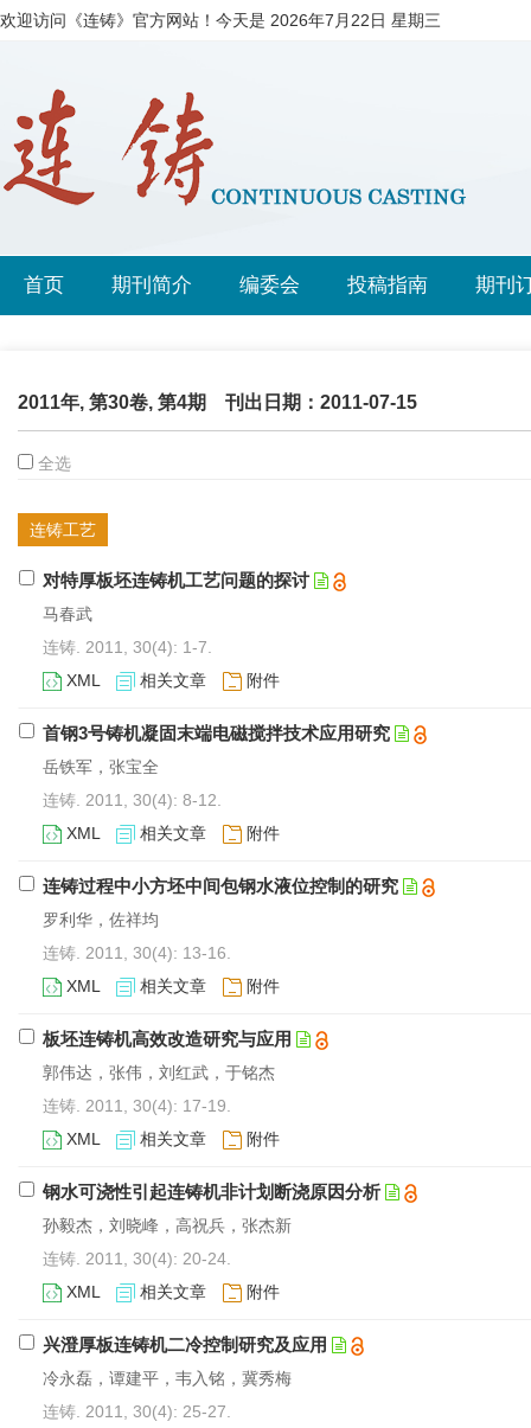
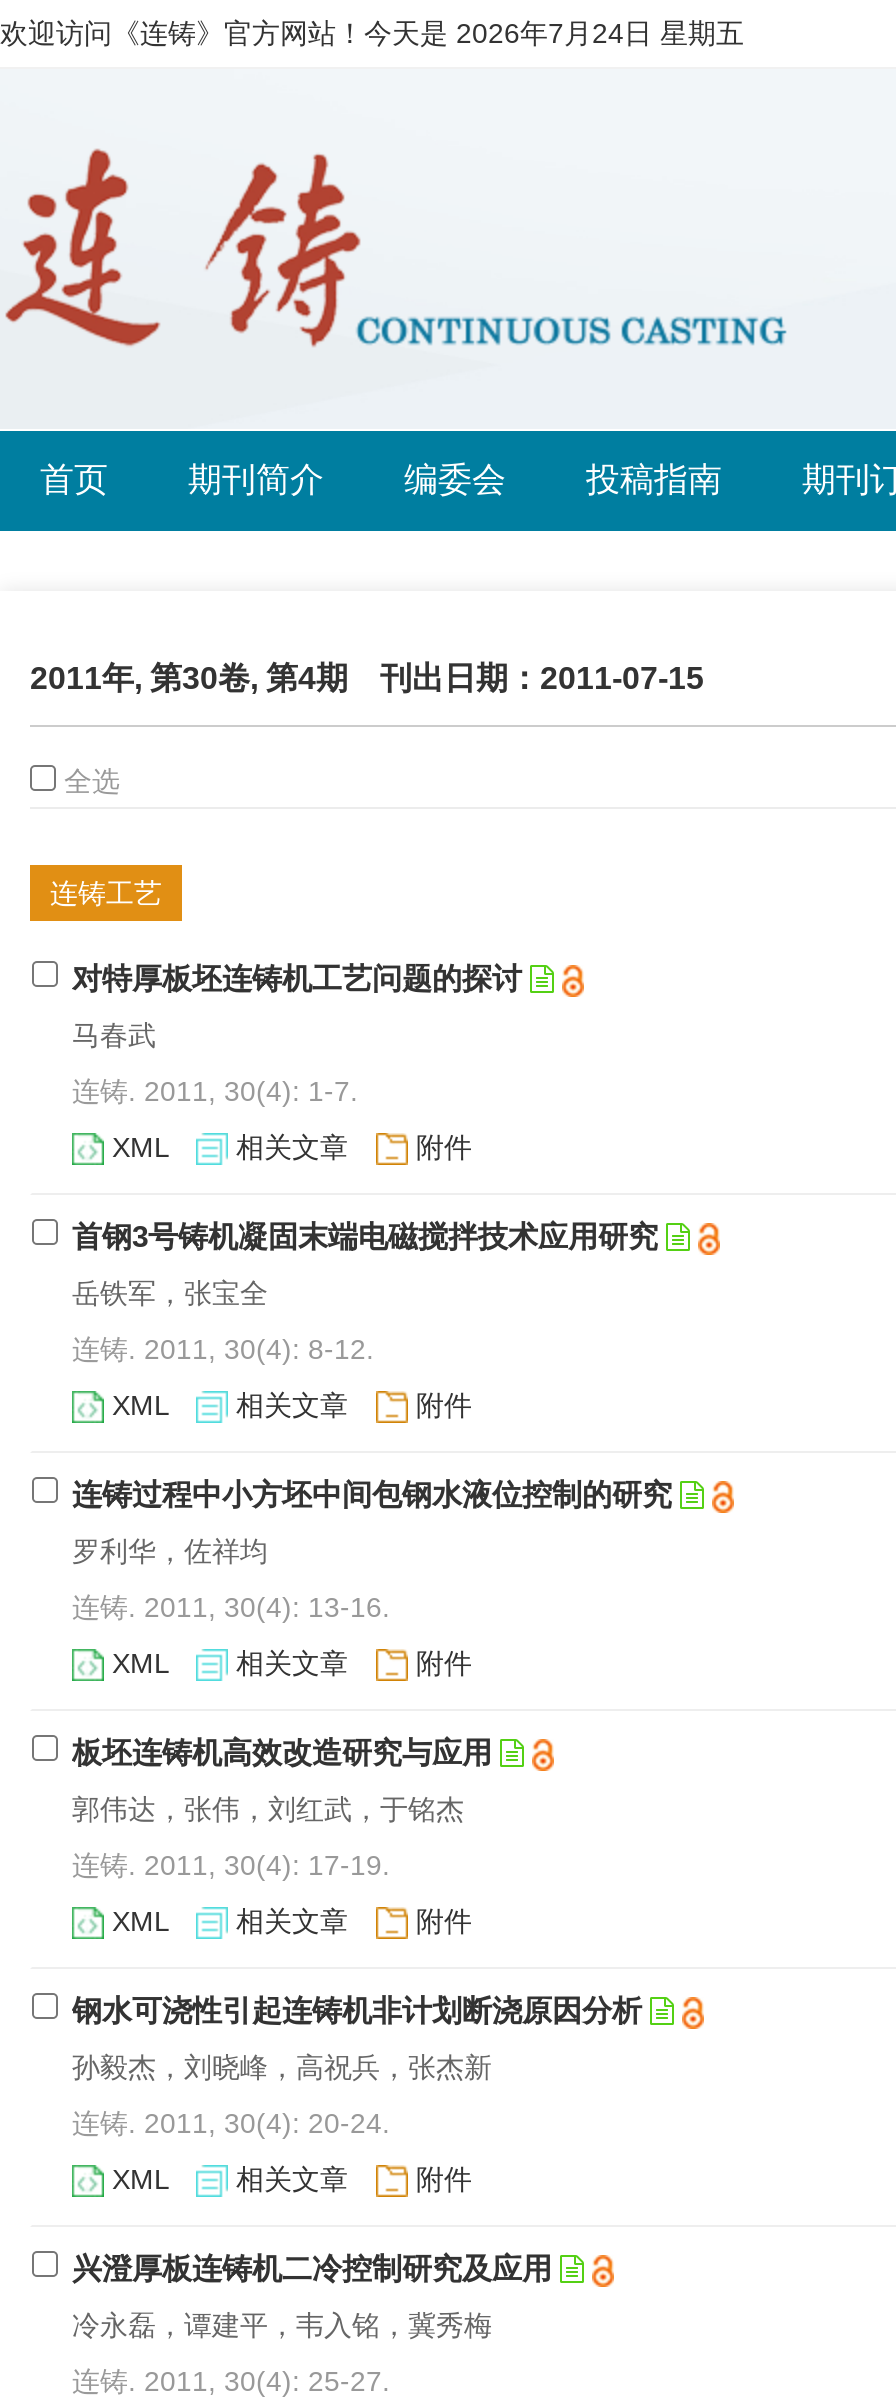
- 欢迎访问《连铸》官方网站！今天是2026年7月22日 星期三
+ 欢迎访问《连铸》官方网站！今天是2026年7月24日 星期五
